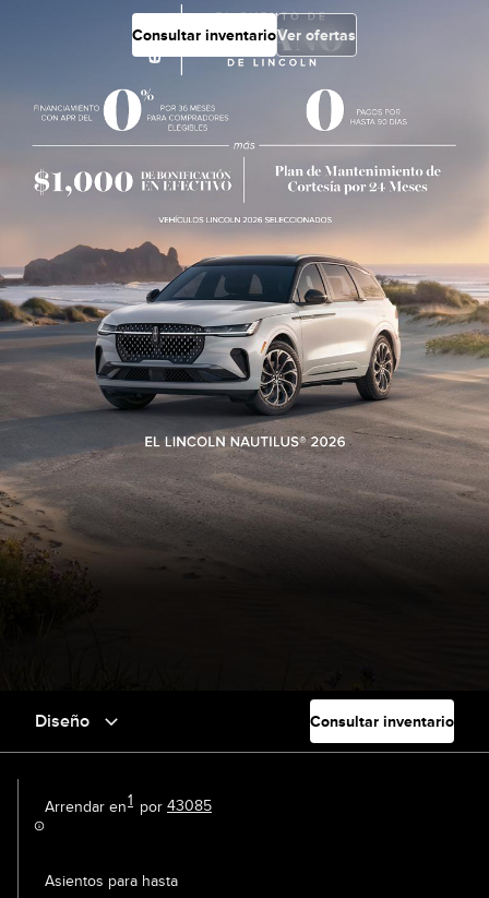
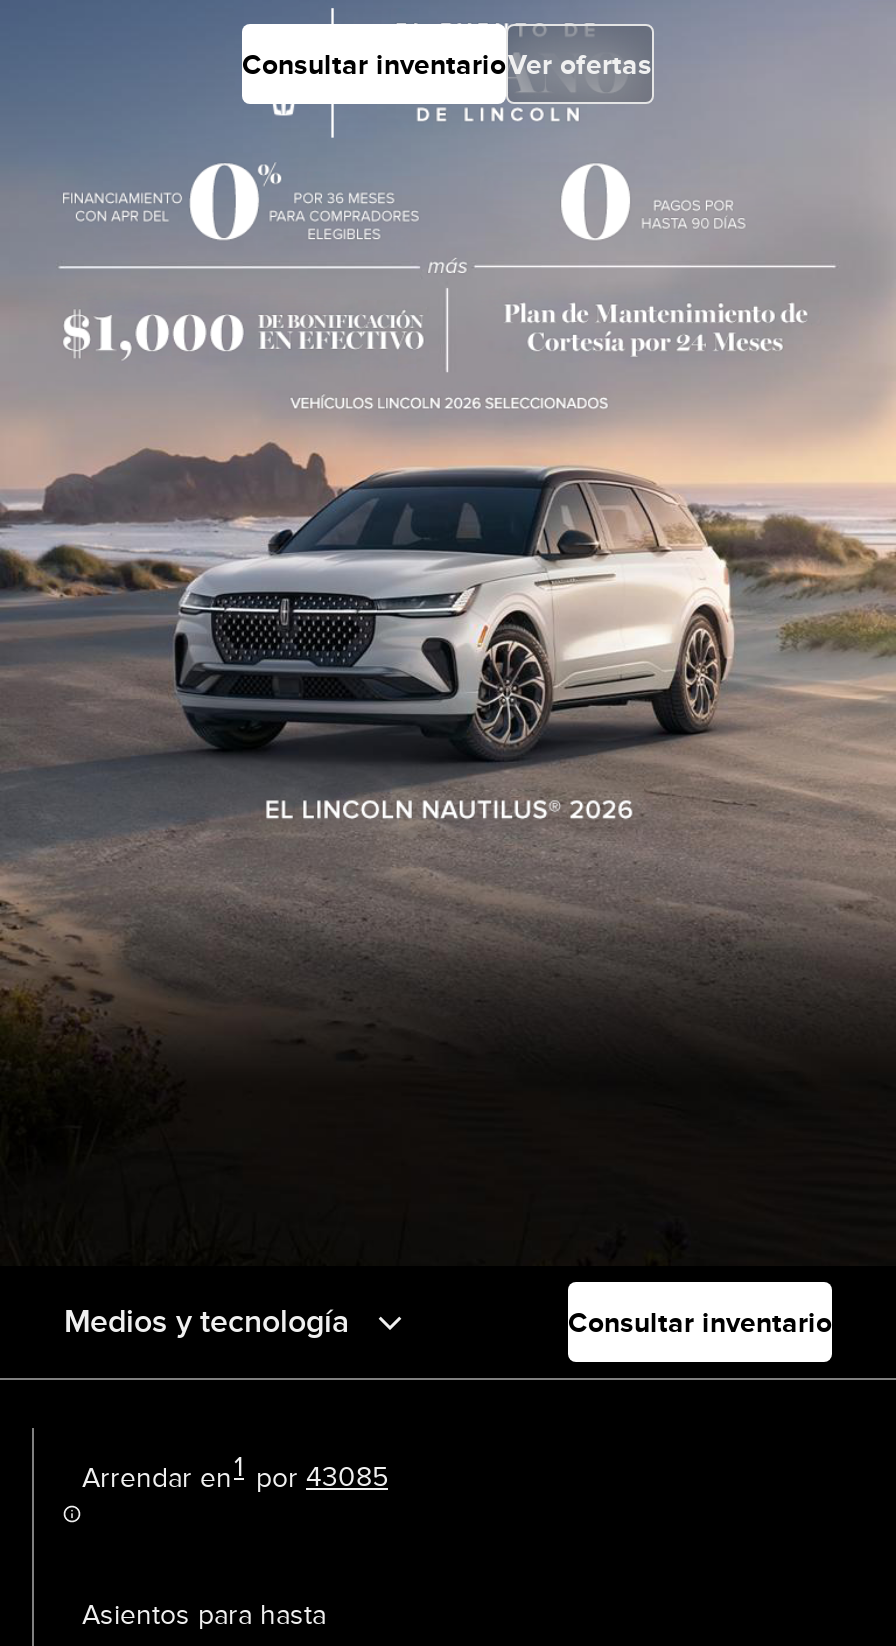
- Diseño
+ Medios y tecnología
